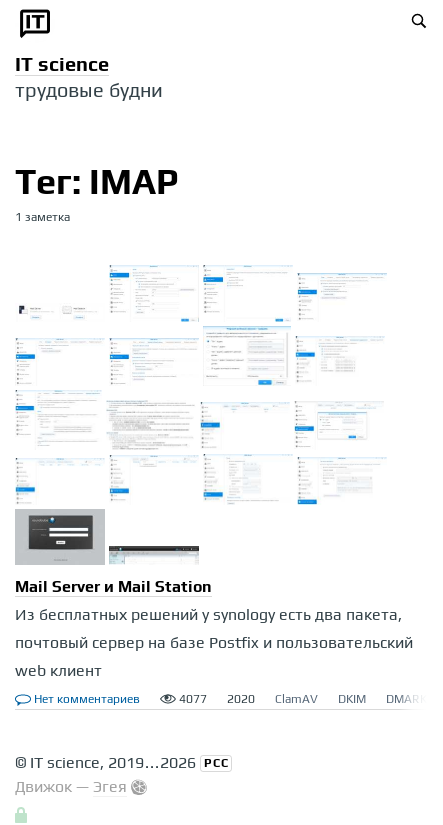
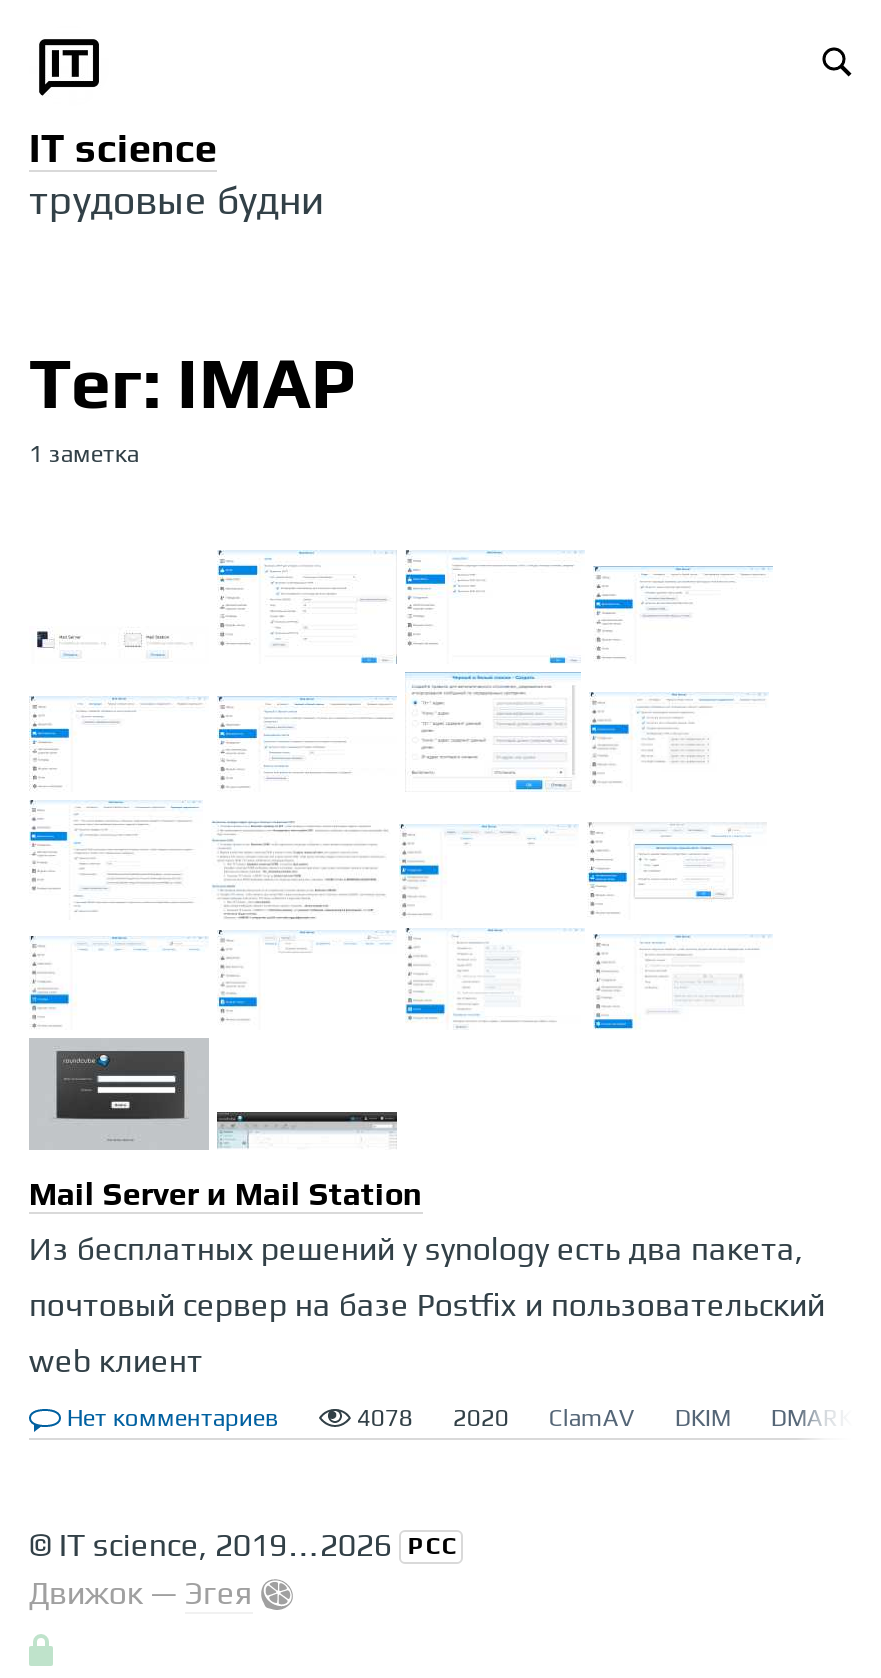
- 4077
+ 4078
